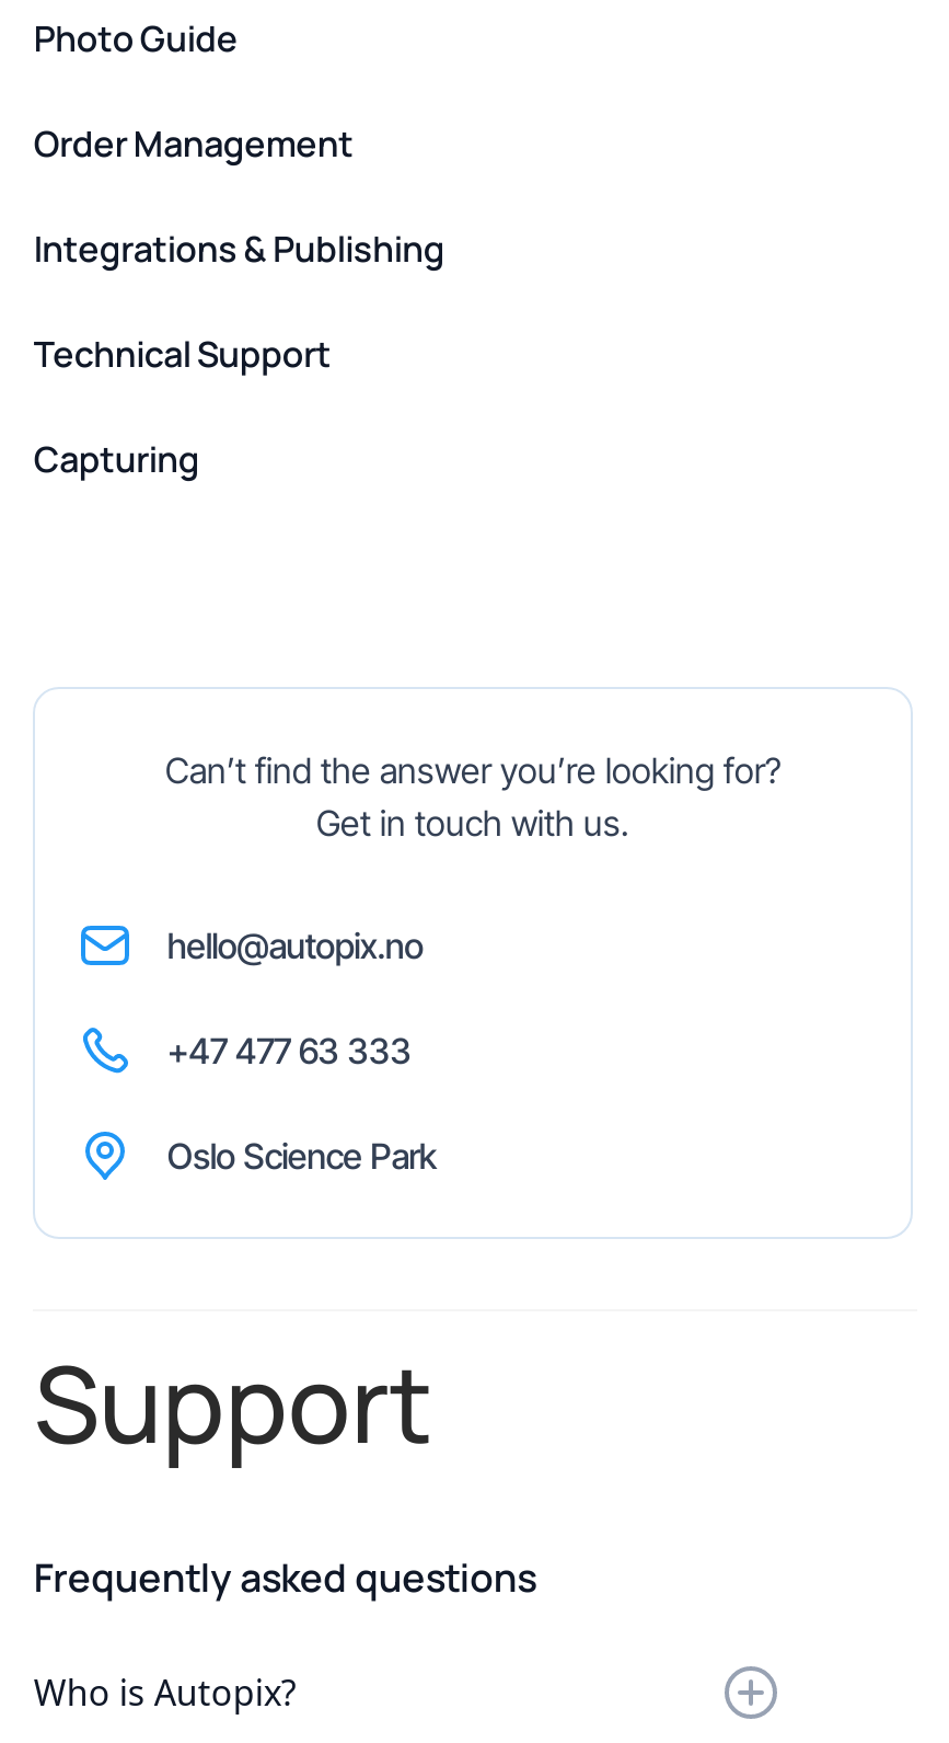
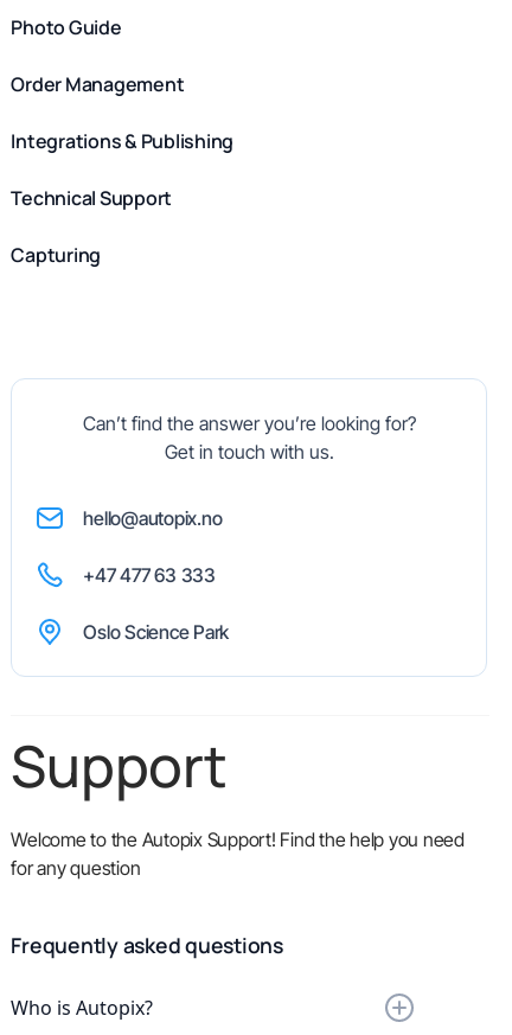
+ Welcome to the Autopix Support! Find the help you need
+ for any question
